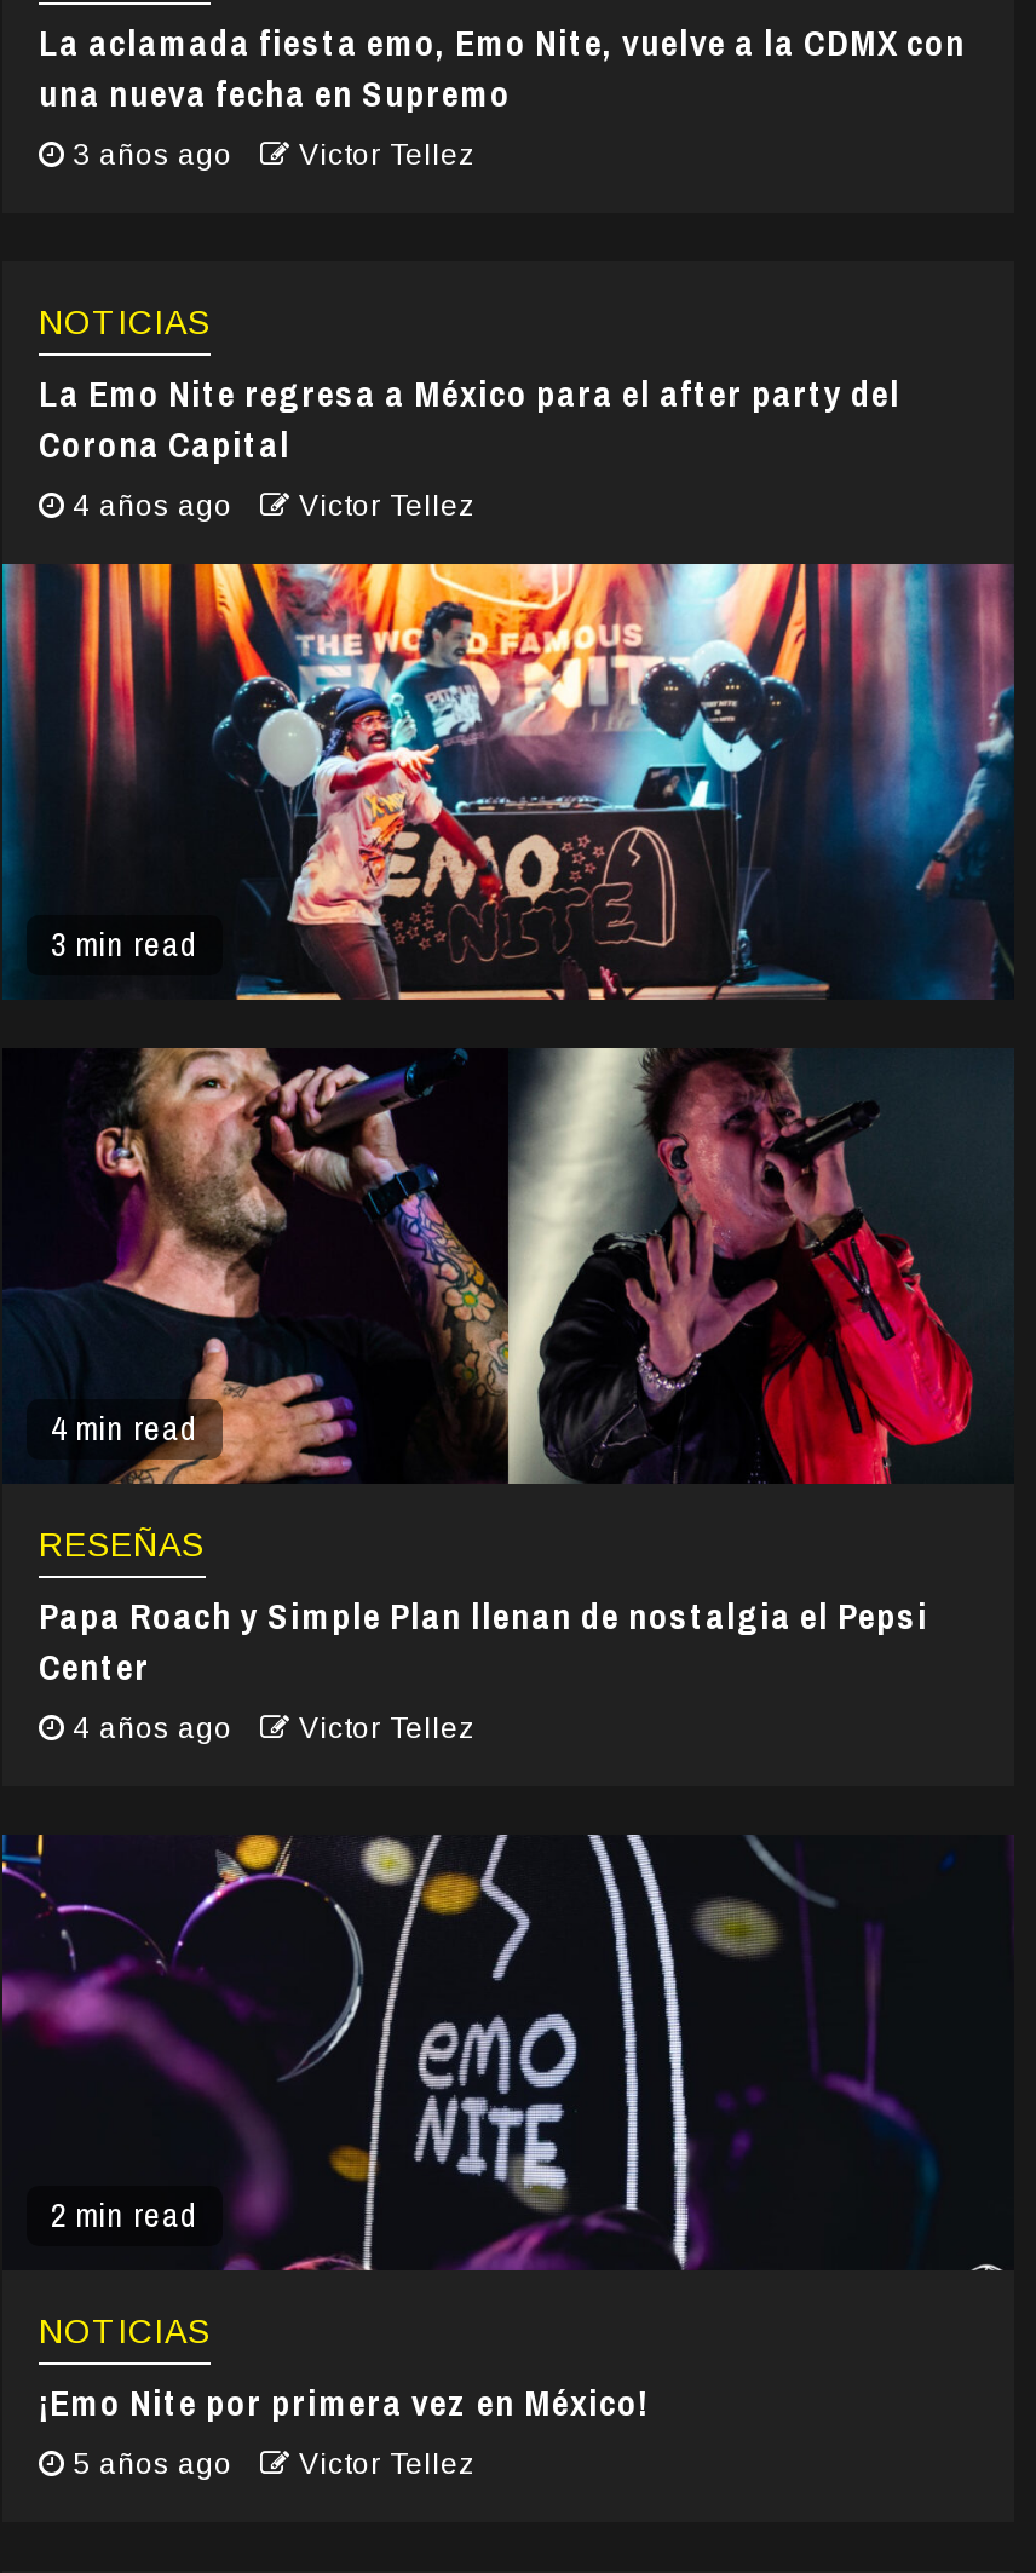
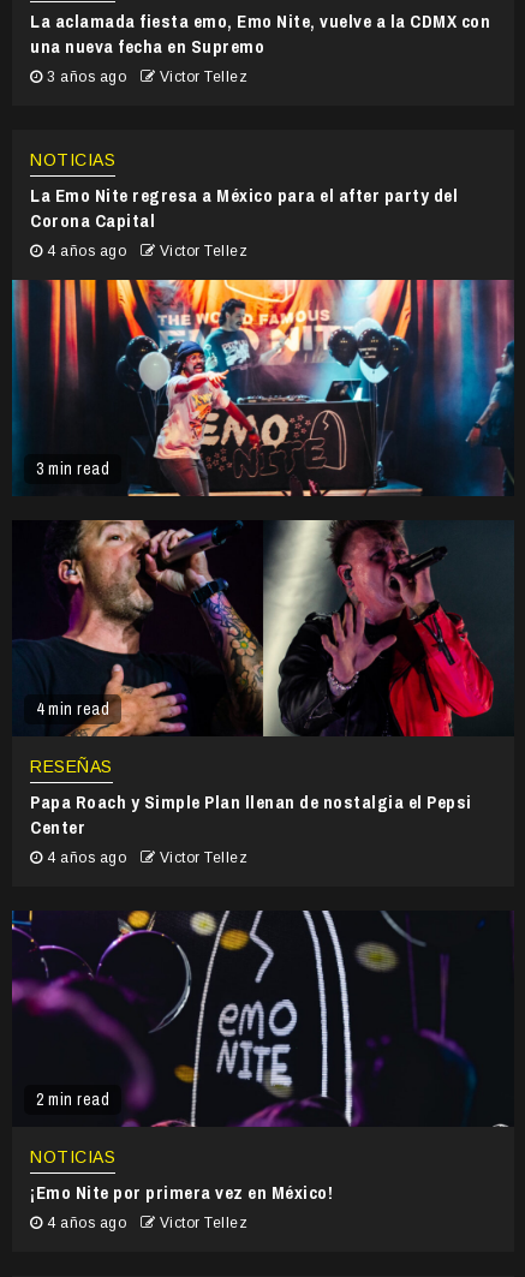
- 5 años ago Victor Tellez
+ 4 años ago Victor Tellez
